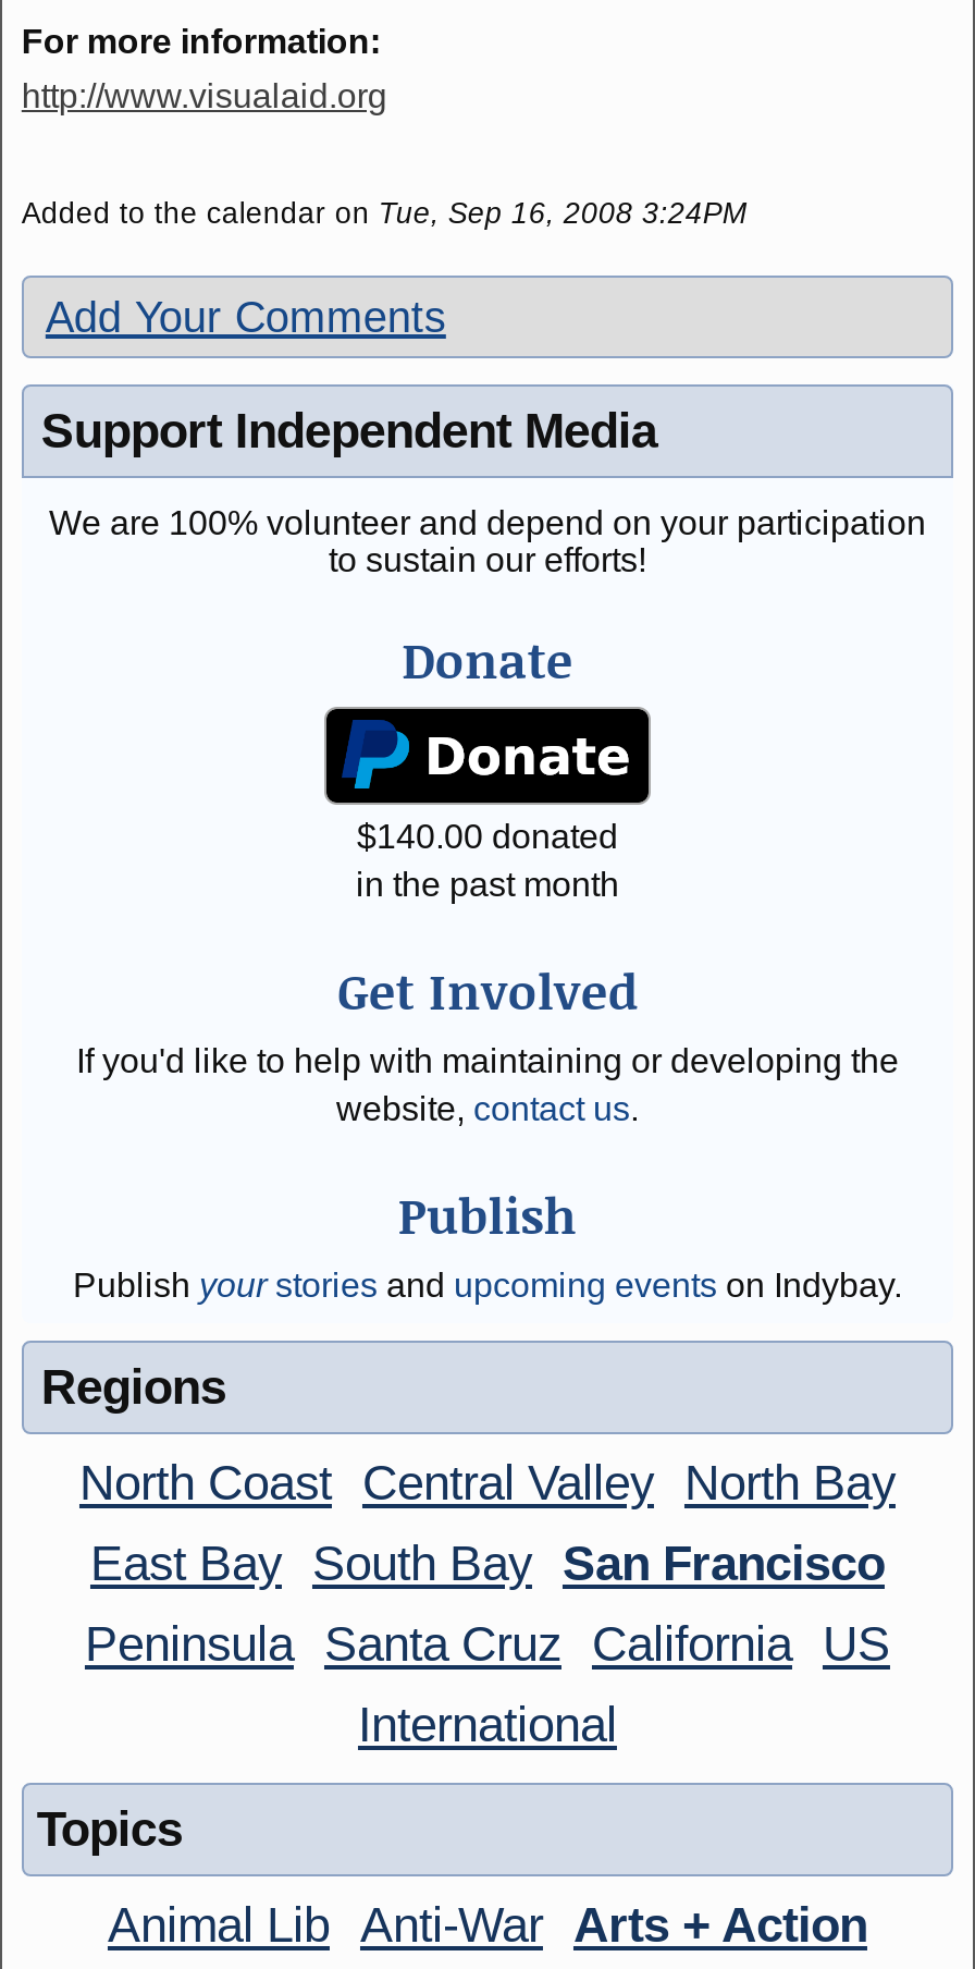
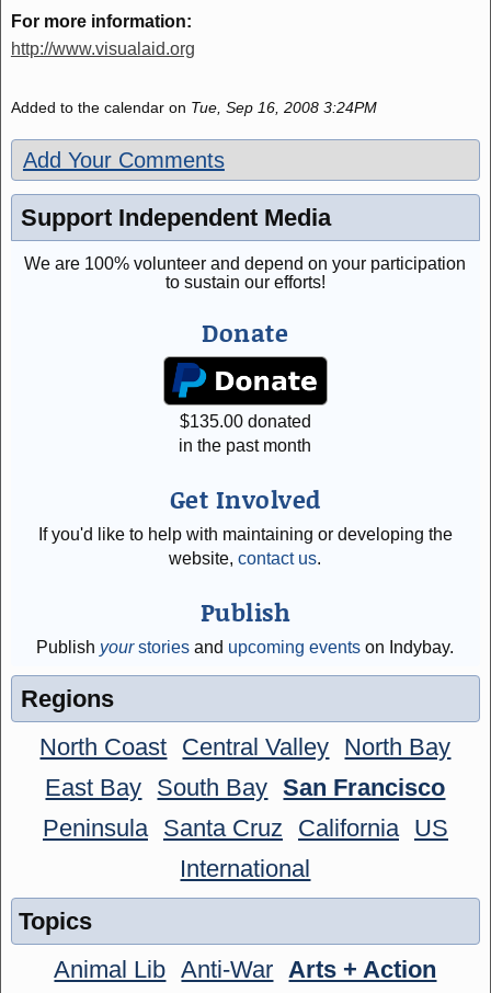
- $140.00 donated
+ $135.00 donated
